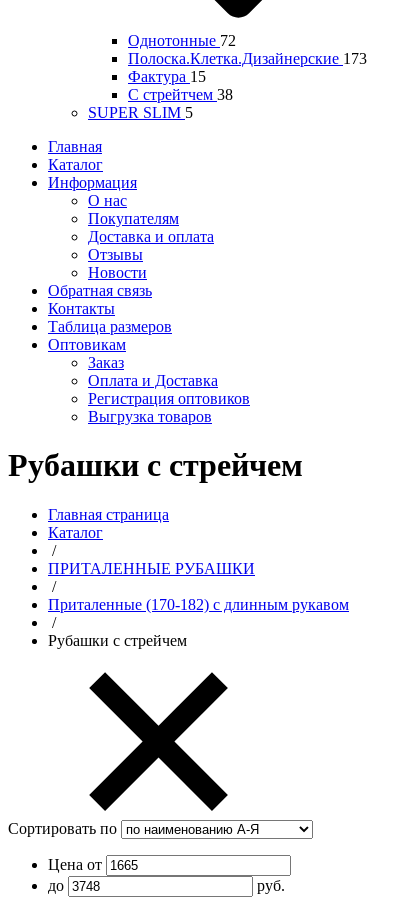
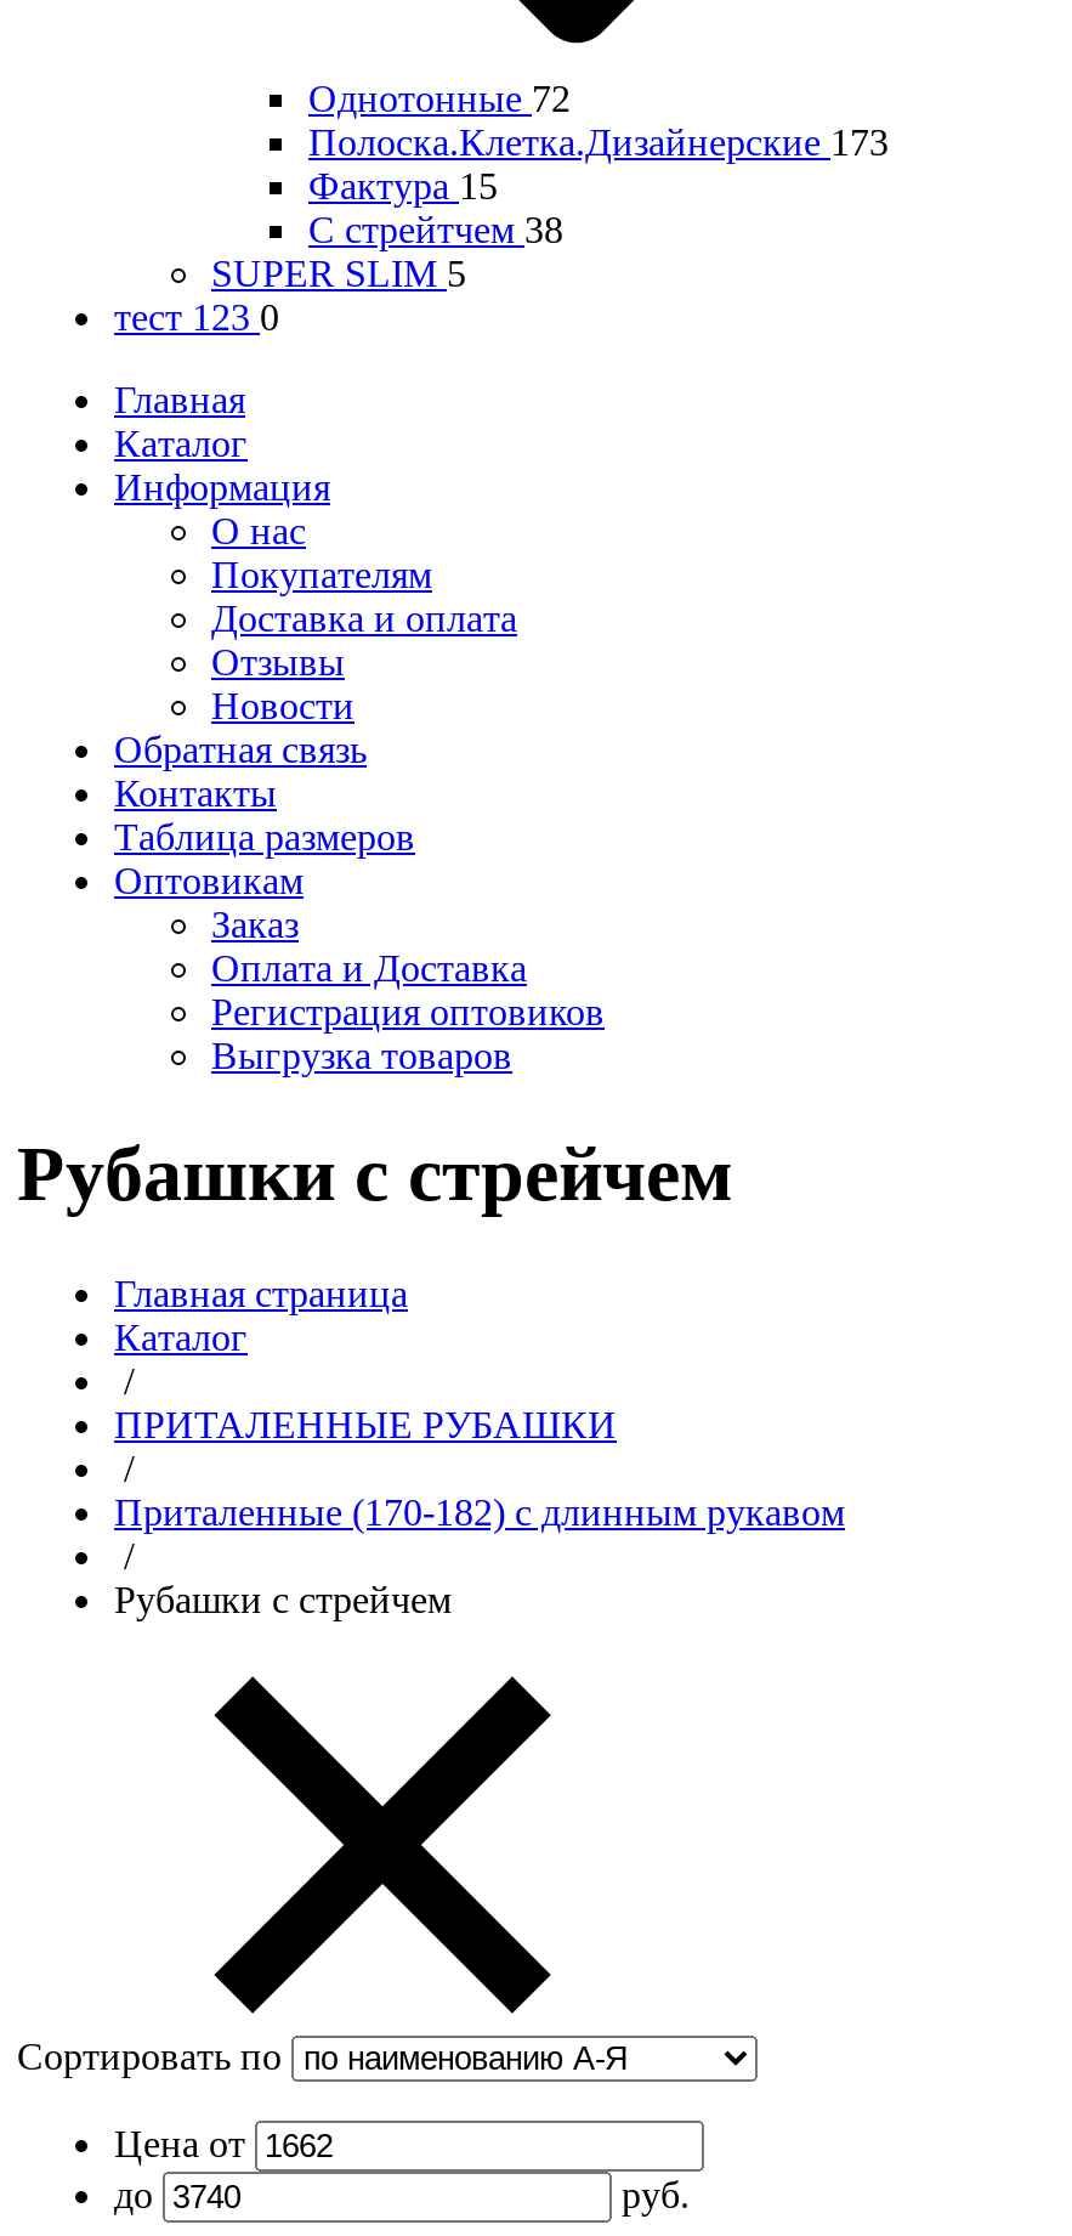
+ тест 123 0
